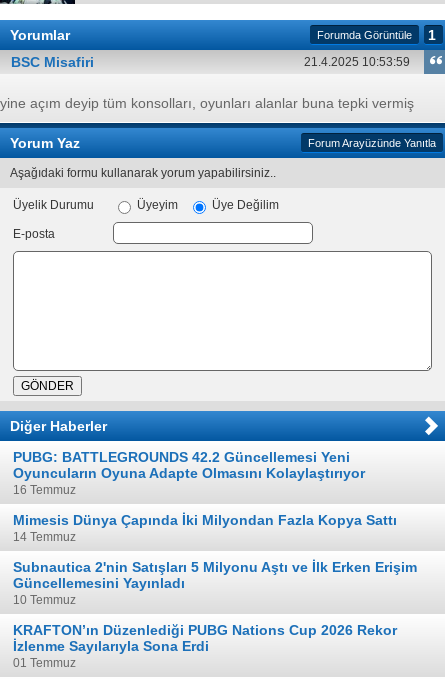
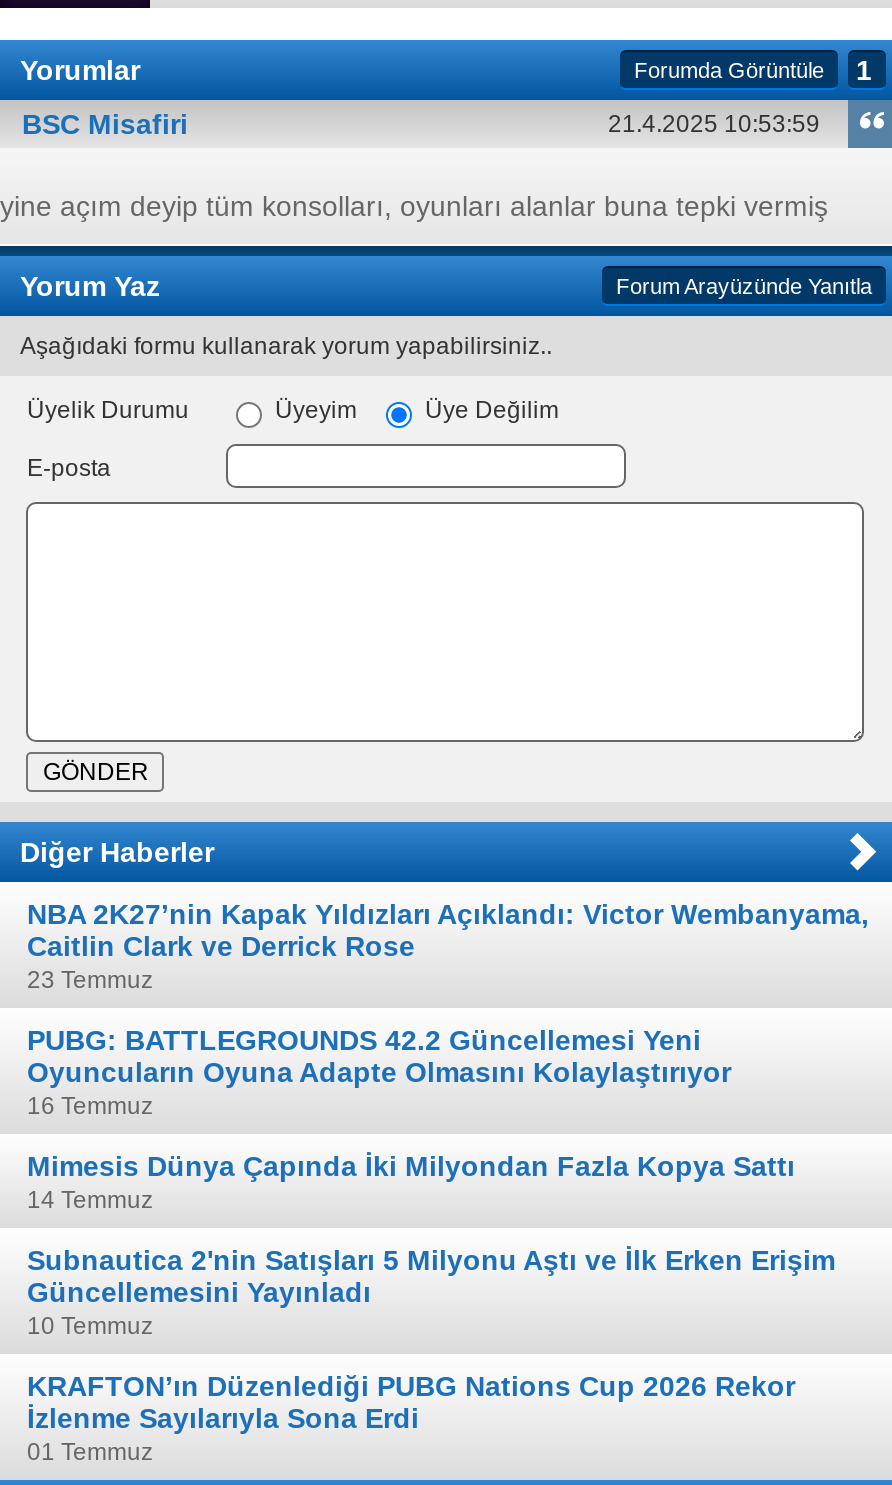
+ NBA 2K27’nin Kapak Yıldızları Açıklandı: Victor Wembanyama,
+ Caitlin Clark ve Derrick Rose
+ 23 Temmuz
